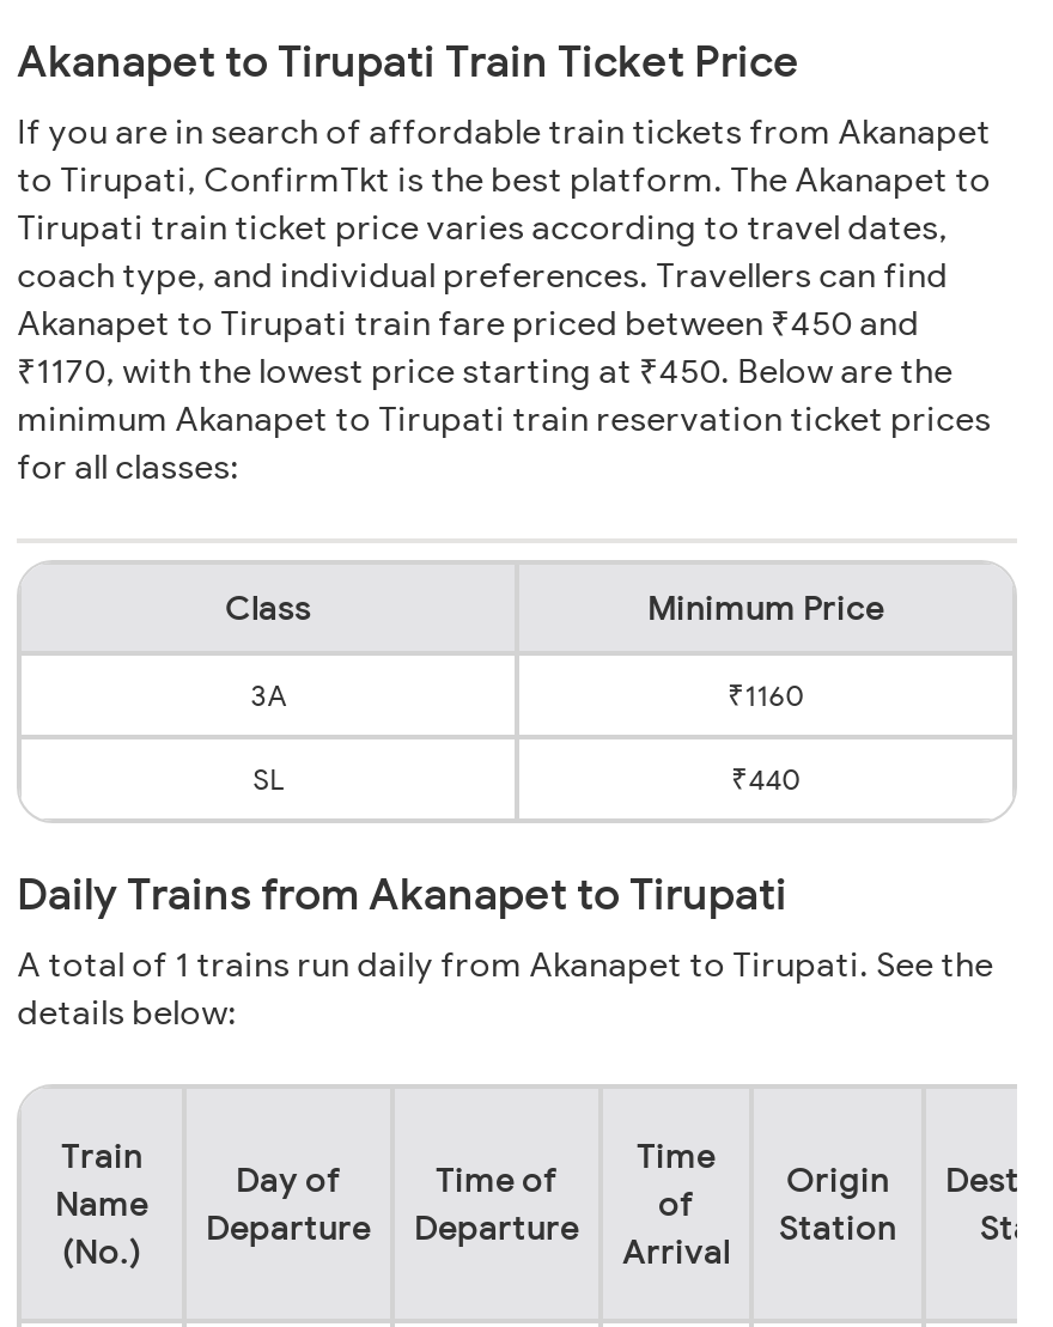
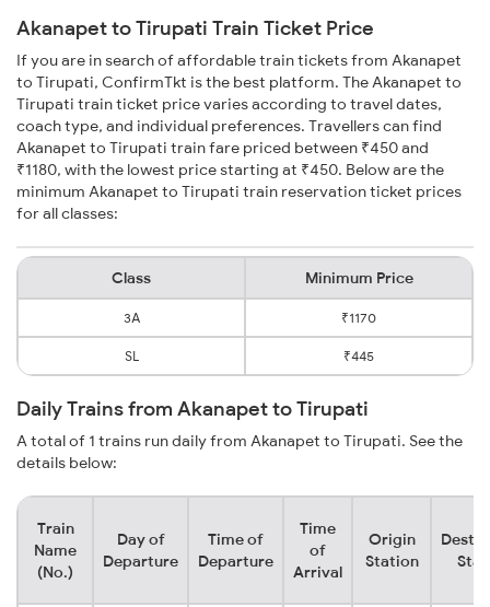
- ₹1170, with the lowest price starting at ₹450. Below are the
+ ₹1180, with the lowest price starting at ₹450. Below are the

- ₹1160
+ ₹1170

- ₹440
+ ₹445
